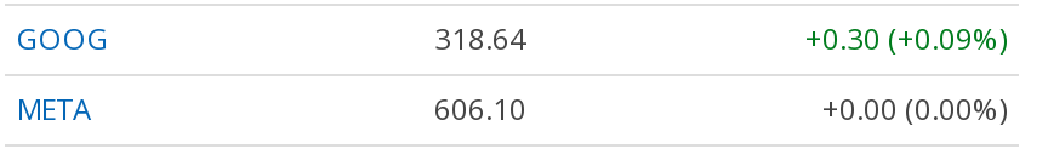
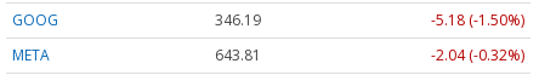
- 318.64
+ 346.19

- +0.30 (+0.09%)
+ -5.18 (-1.50%)

- 606.10
+ 643.81

- +0.00 (0.00%)
+ -2.04 (-0.32%)
